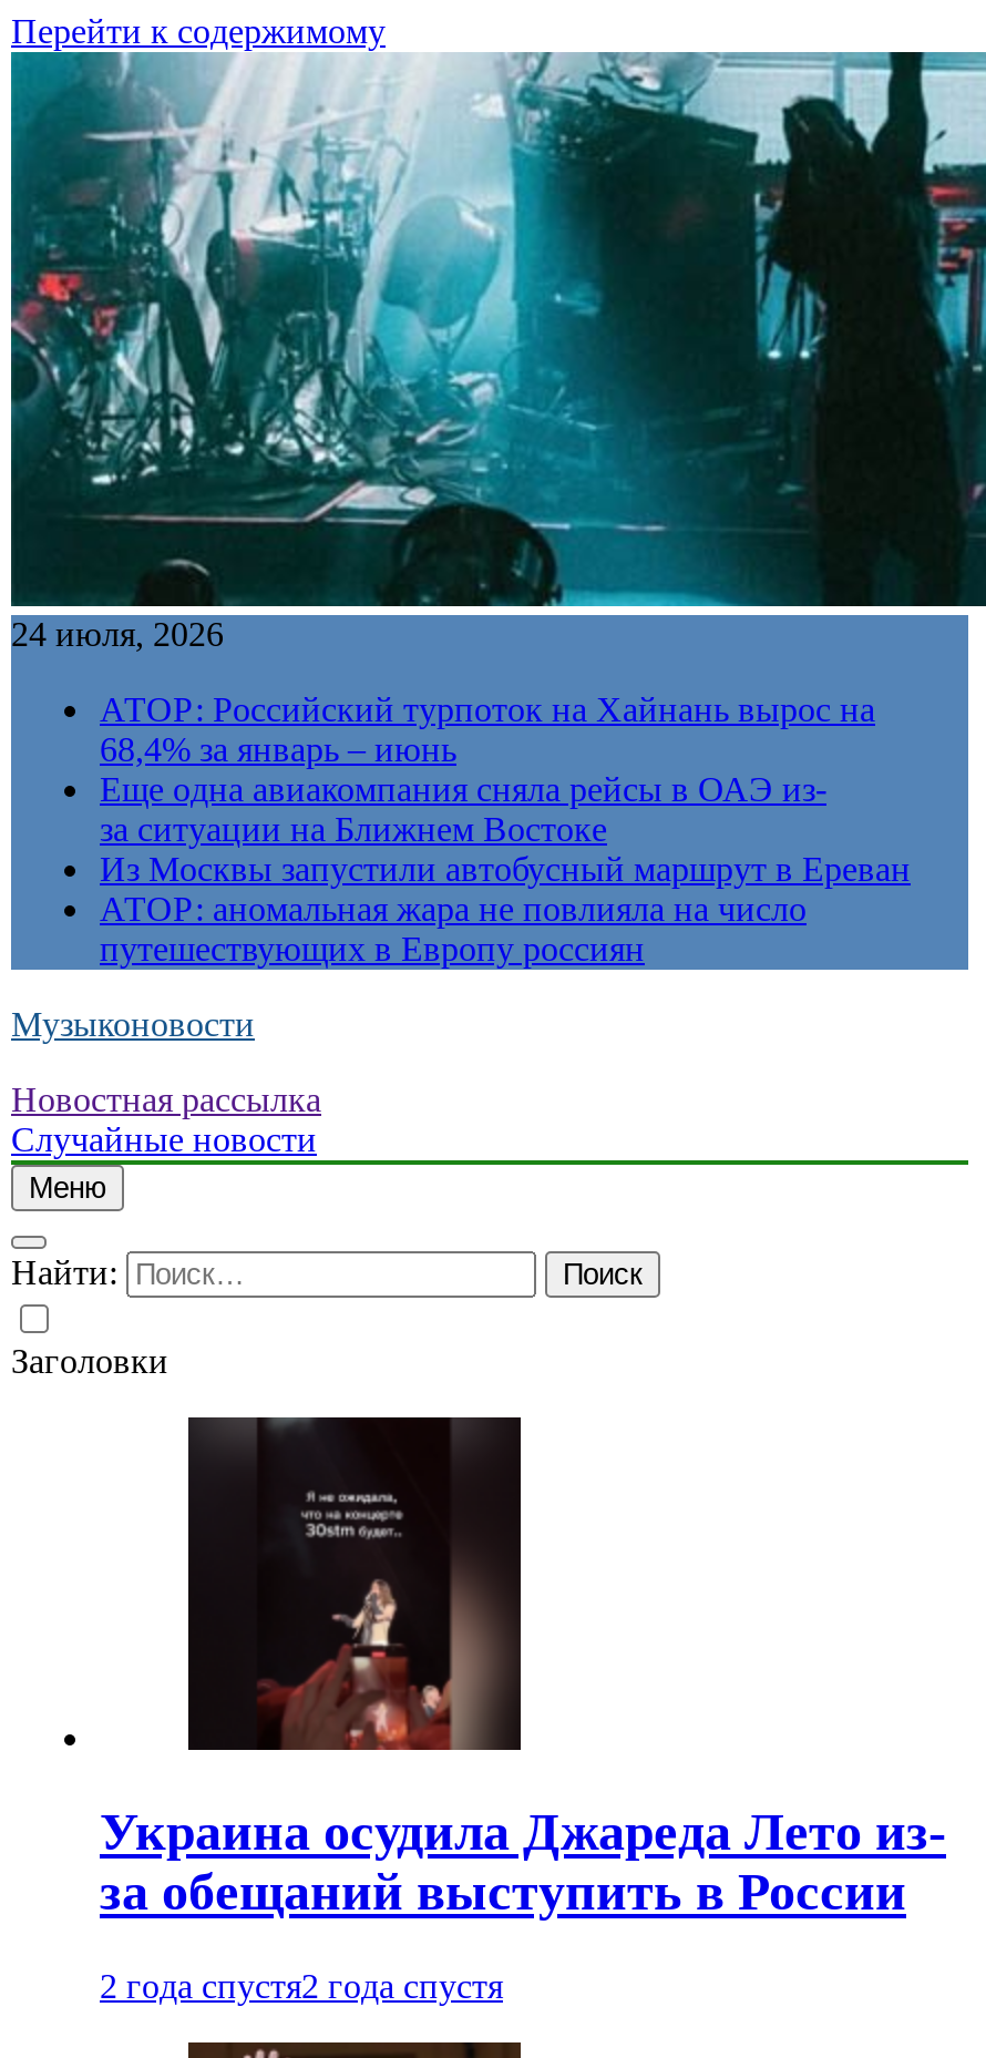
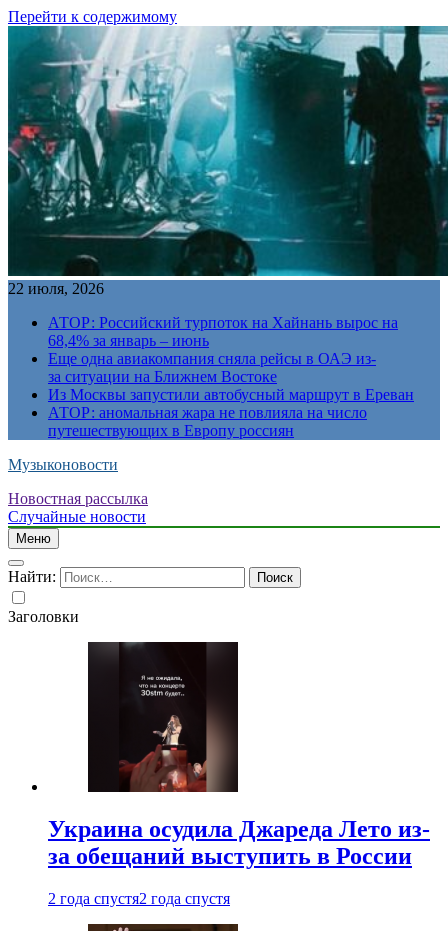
- 24 июля, 2026
+ 22 июля, 2026
